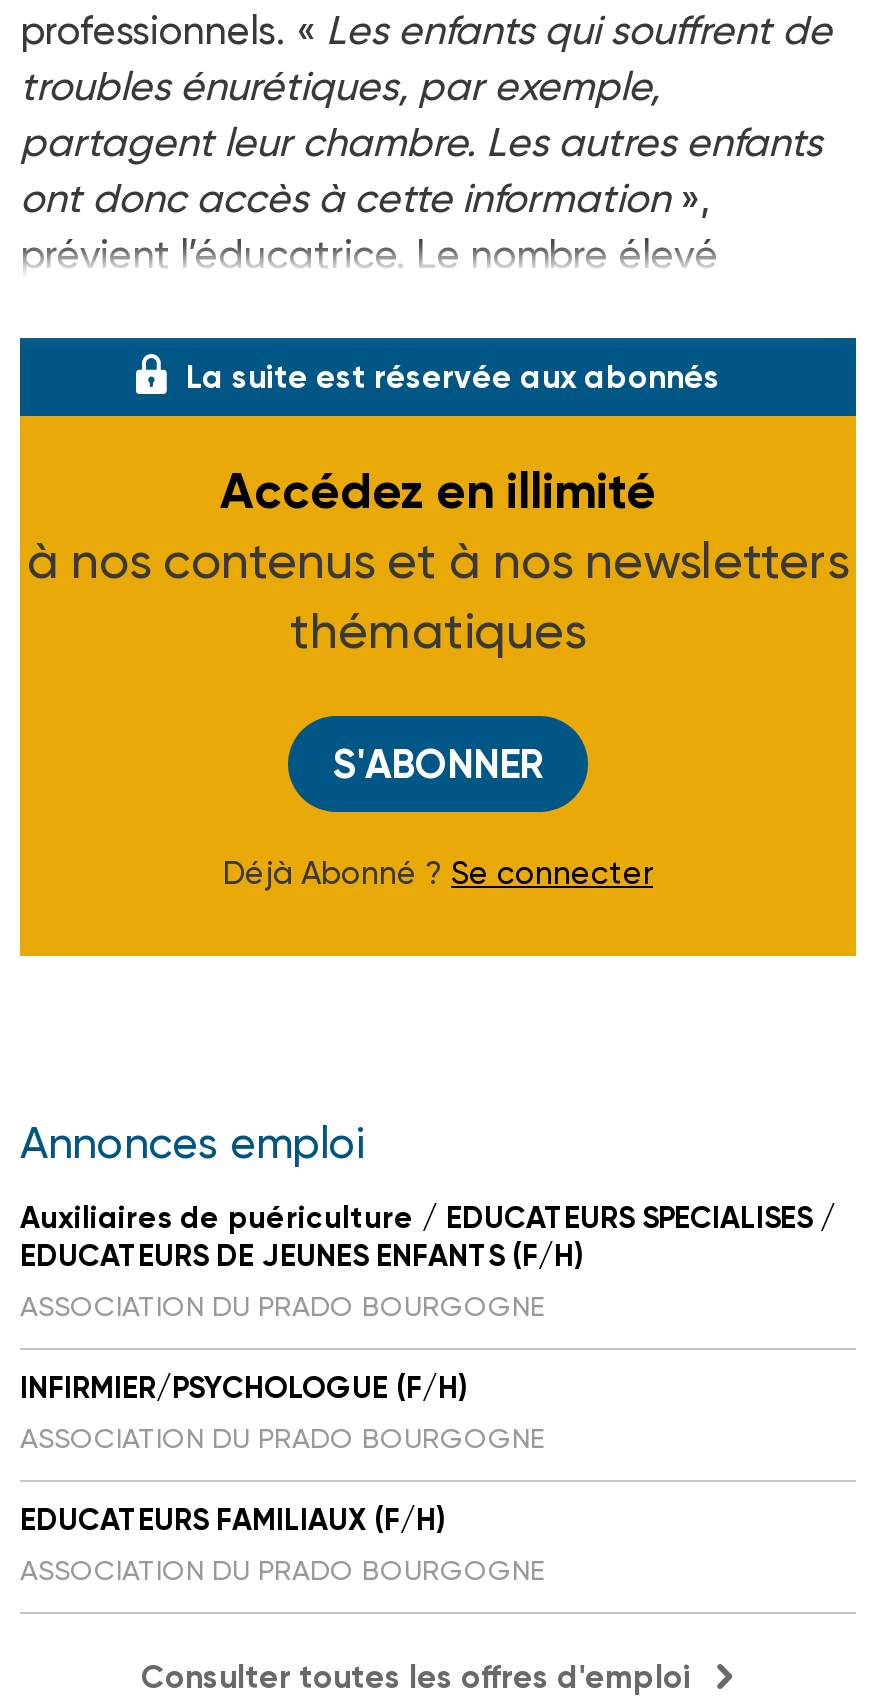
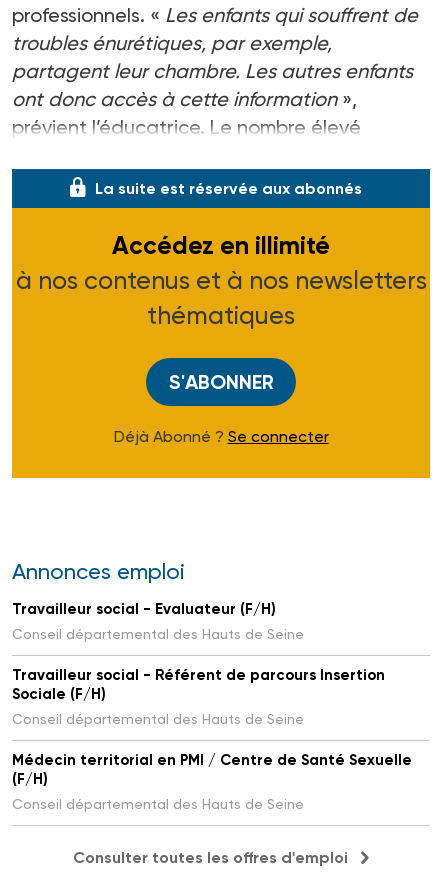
- Auxiliaires de puériculture / EDUCATEURS SPECIALISES /
- EDUCATEURS DE JEUNES ENFANTS (F/H)
- ASSOCIATION DU PRADO BOURGOGNE
+ Travailleur social - Evaluateur (F/H)
+ Conseil départemental des Hauts de Seine

- INFIRMIER/PSYCHOLOGUE (F/H)
- ASSOCIATION DU PRADO BOURGOGNE
+ Travailleur social - Référent de parcours Insertion
+ Sociale (F/H)
+ Conseil départemental des Hauts de Seine

- EDUCATEURS FAMILIAUX (F/H)
- ASSOCIATION DU PRADO BOURGOGNE
+ Médecin territorial en PMI / Centre de Santé Sexuelle
+ (F/H)
+ Conseil départemental des Hauts de Seine
